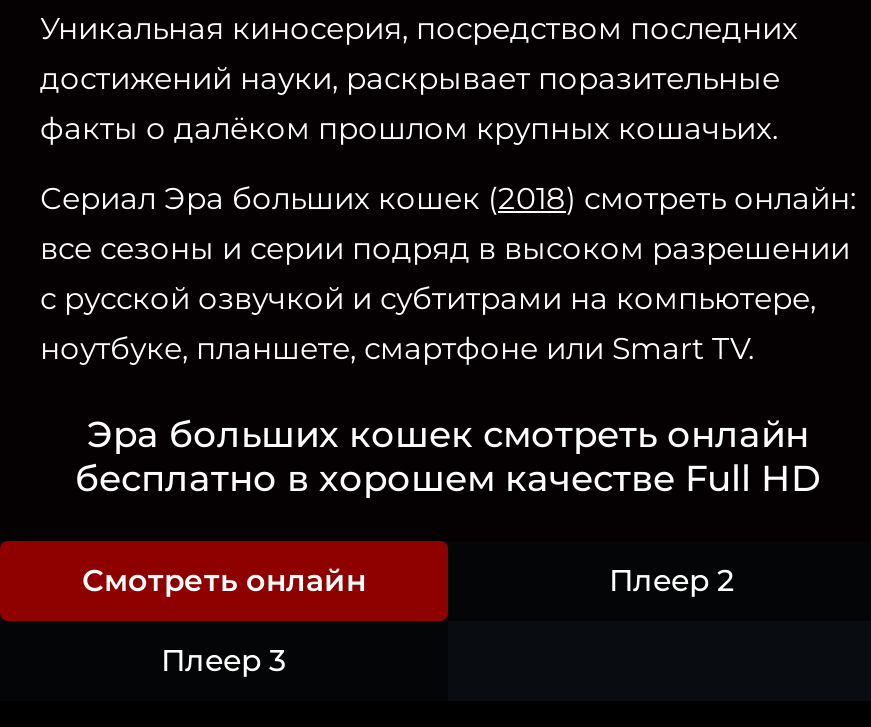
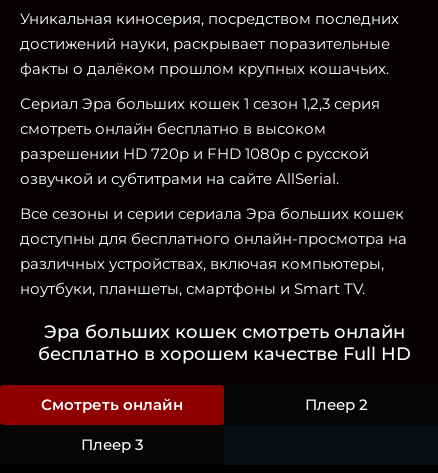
- Сериал Эра больших кошек (2018) смотреть онлайн:
- все сезоны и серии подряд в высоком разрешении
- с русской озвучкой и субтитрами на компьютере,
- ноутбуке, планшете, смартфоне или Smart TV.
+ Сериал Эра больших кошек 1 сезон 1,2,3 серия
+ смотреть онлайн бесплатно в высоком
+ разрешении HD 720p и FHD 1080p с русской
+ озвучкой и субтитрами на сайте AllSerial.
+ Все сезоны и серии сериала Эра больших кошек
+ доступны для бесплатного онлайн-просмотра на
+ различных устройствах, включая компьютеры,
+ ноутбуки, планшеты, смартфоны и Smart TV.
